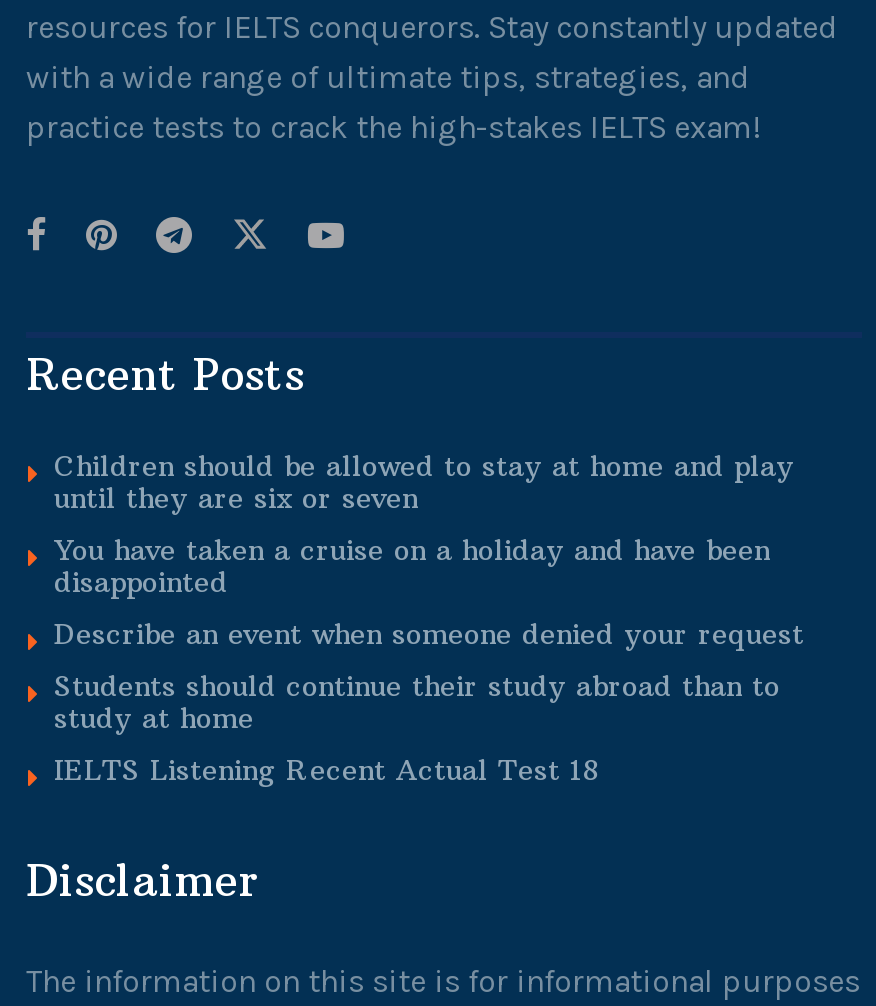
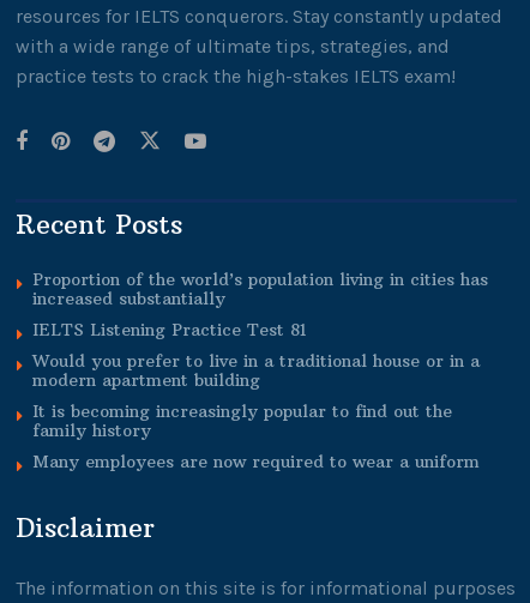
- Children should be allowed to stay at home and play
- until they are six or seven
- You have taken a cruise on a holiday and have been
- disappointed
- Describe an event when someone denied your request
- Students should continue their study abroad than to
- study at home
- IELTS Listening Recent Actual Test 18
+ Proportion of the world’s population living in cities has
+ increased substantially
+ IELTS Listening Practice Test 81
+ Would you prefer to live in a traditional house or in a
+ modern apartment building
+ It is becoming increasingly popular to find out the
+ family history
+ Many employees are now required to wear a uniform
